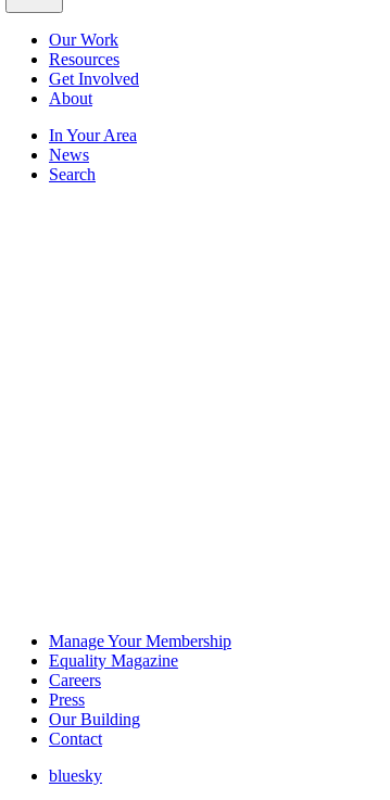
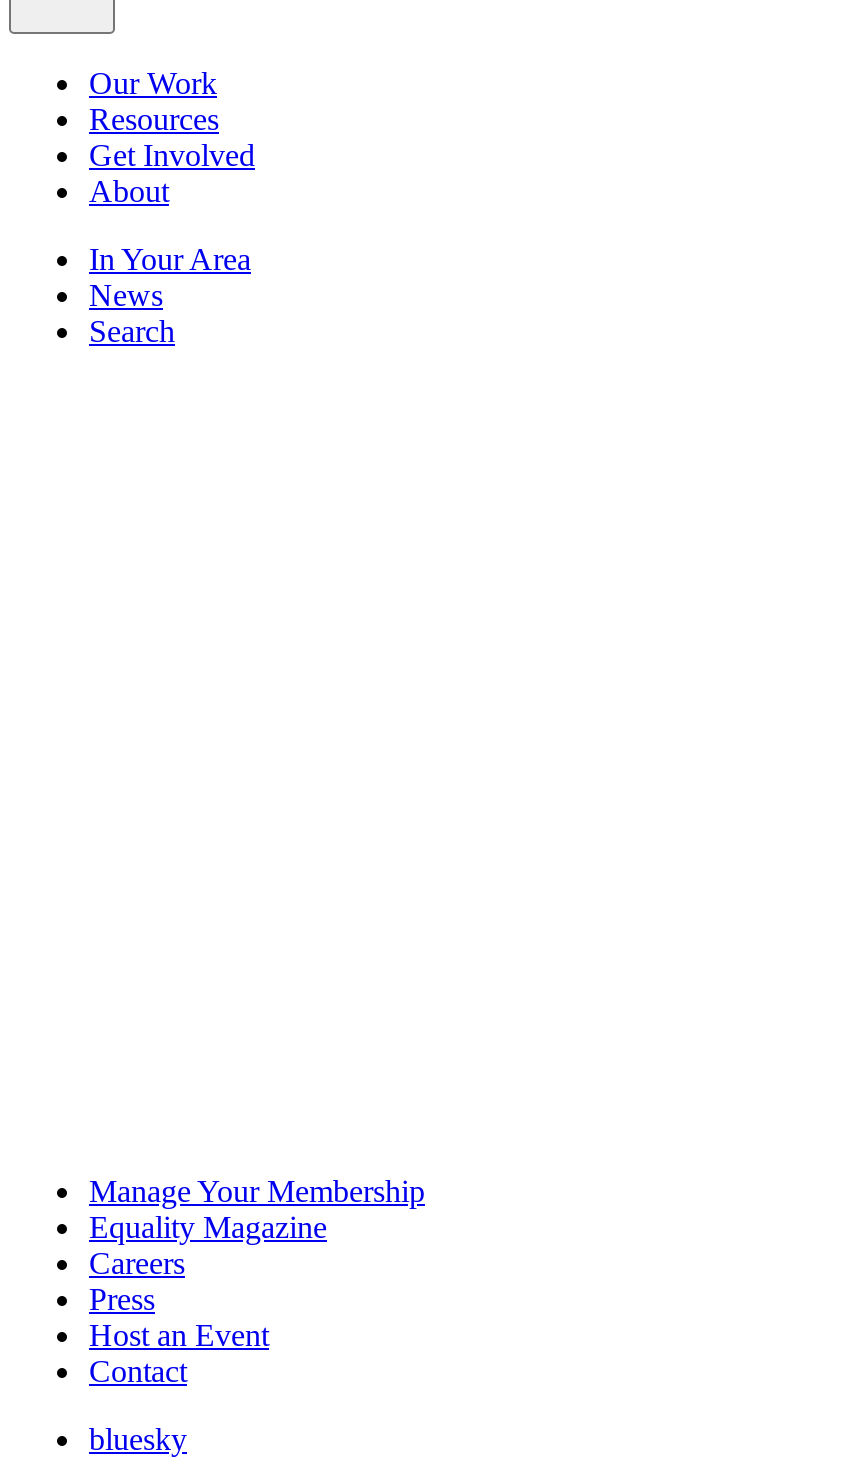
- Our Building
+ Host an Event
